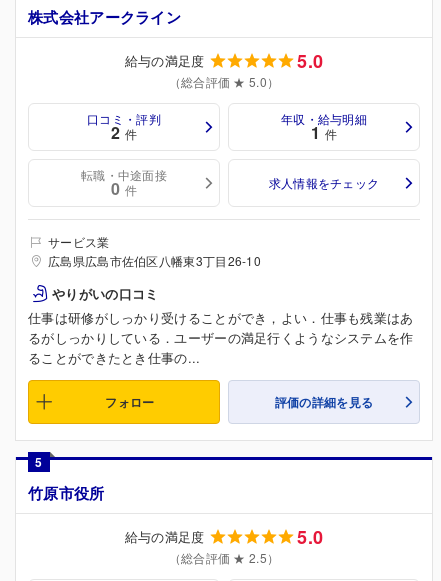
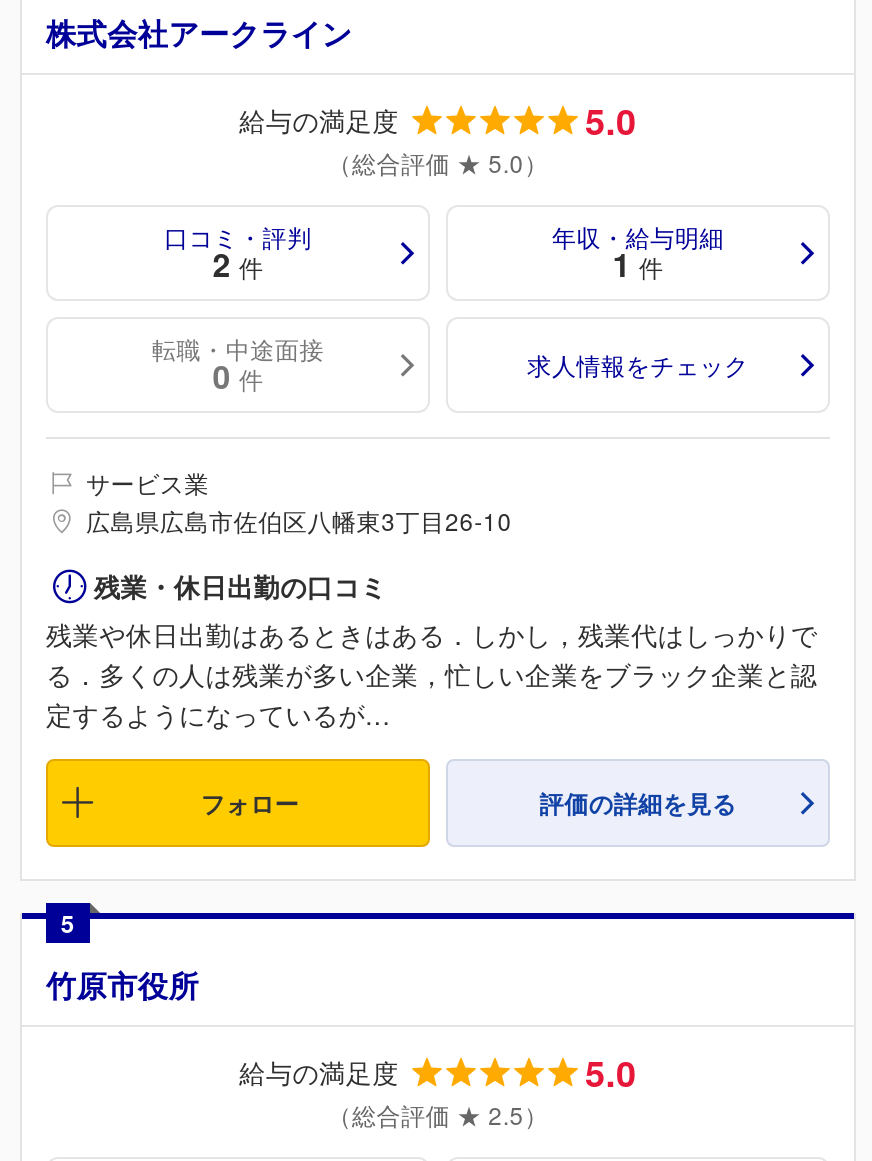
- やりがいの口コミ
- 仕事は研修がしっかり受けることができ，よい．仕事も残業はあ
- るがしっかりしている．ユーザーの満足行くようなシステムを作
- ることができたとき仕事の...
+ 残業・休日出勤の口コミ
+ 残業や休日出勤はあるときはある．しかし，残業代はしっかりで
+ る．多くの人は残業が多い企業，忙しい企業をブラック企業と認
+ 定するようになっているが...
